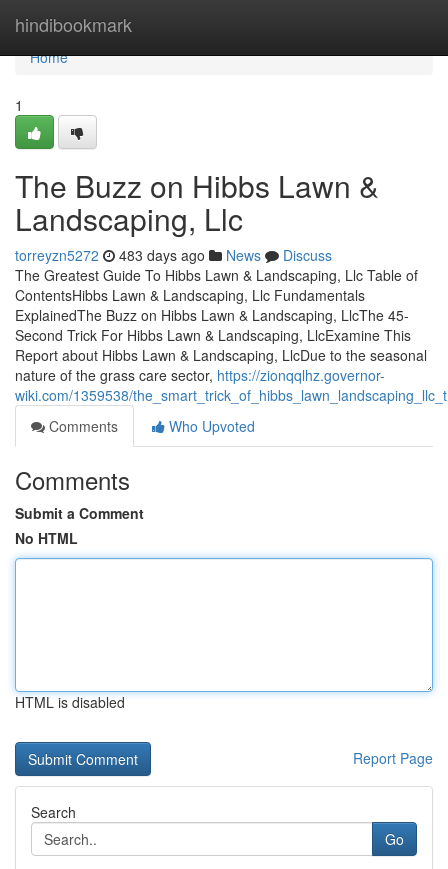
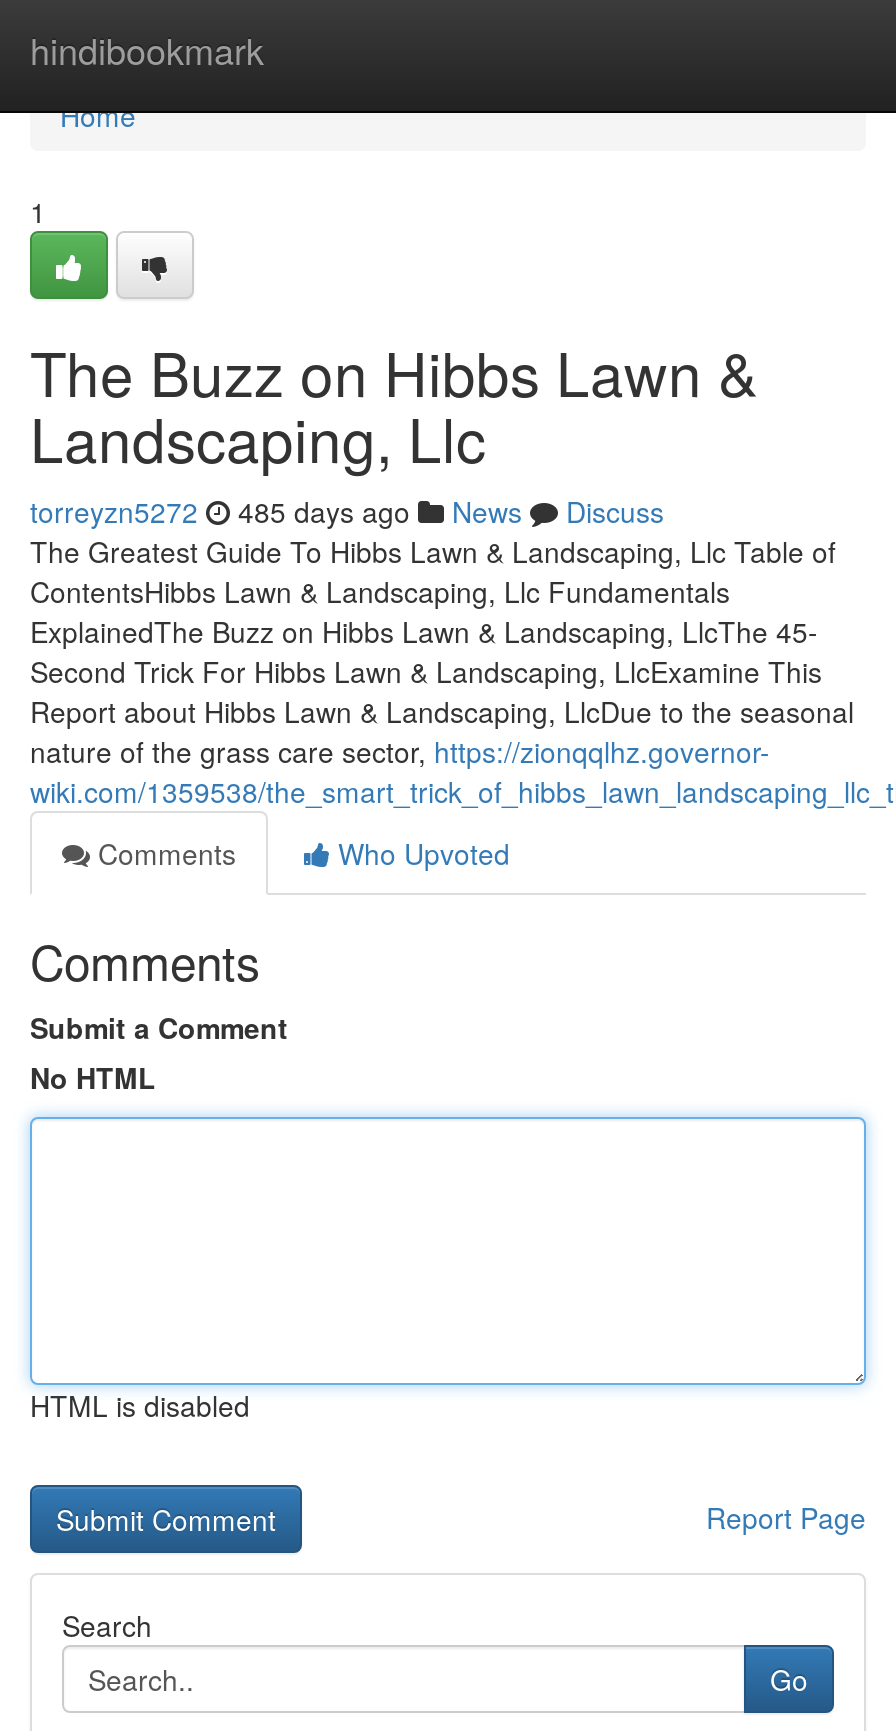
- torreyzn5272 483 days ago News Discuss
+ torreyzn5272 485 days ago News Discuss
